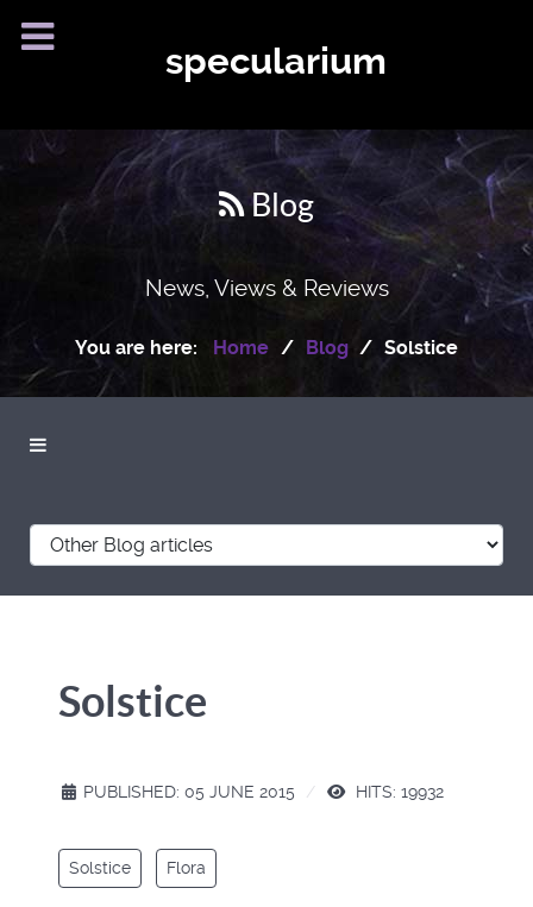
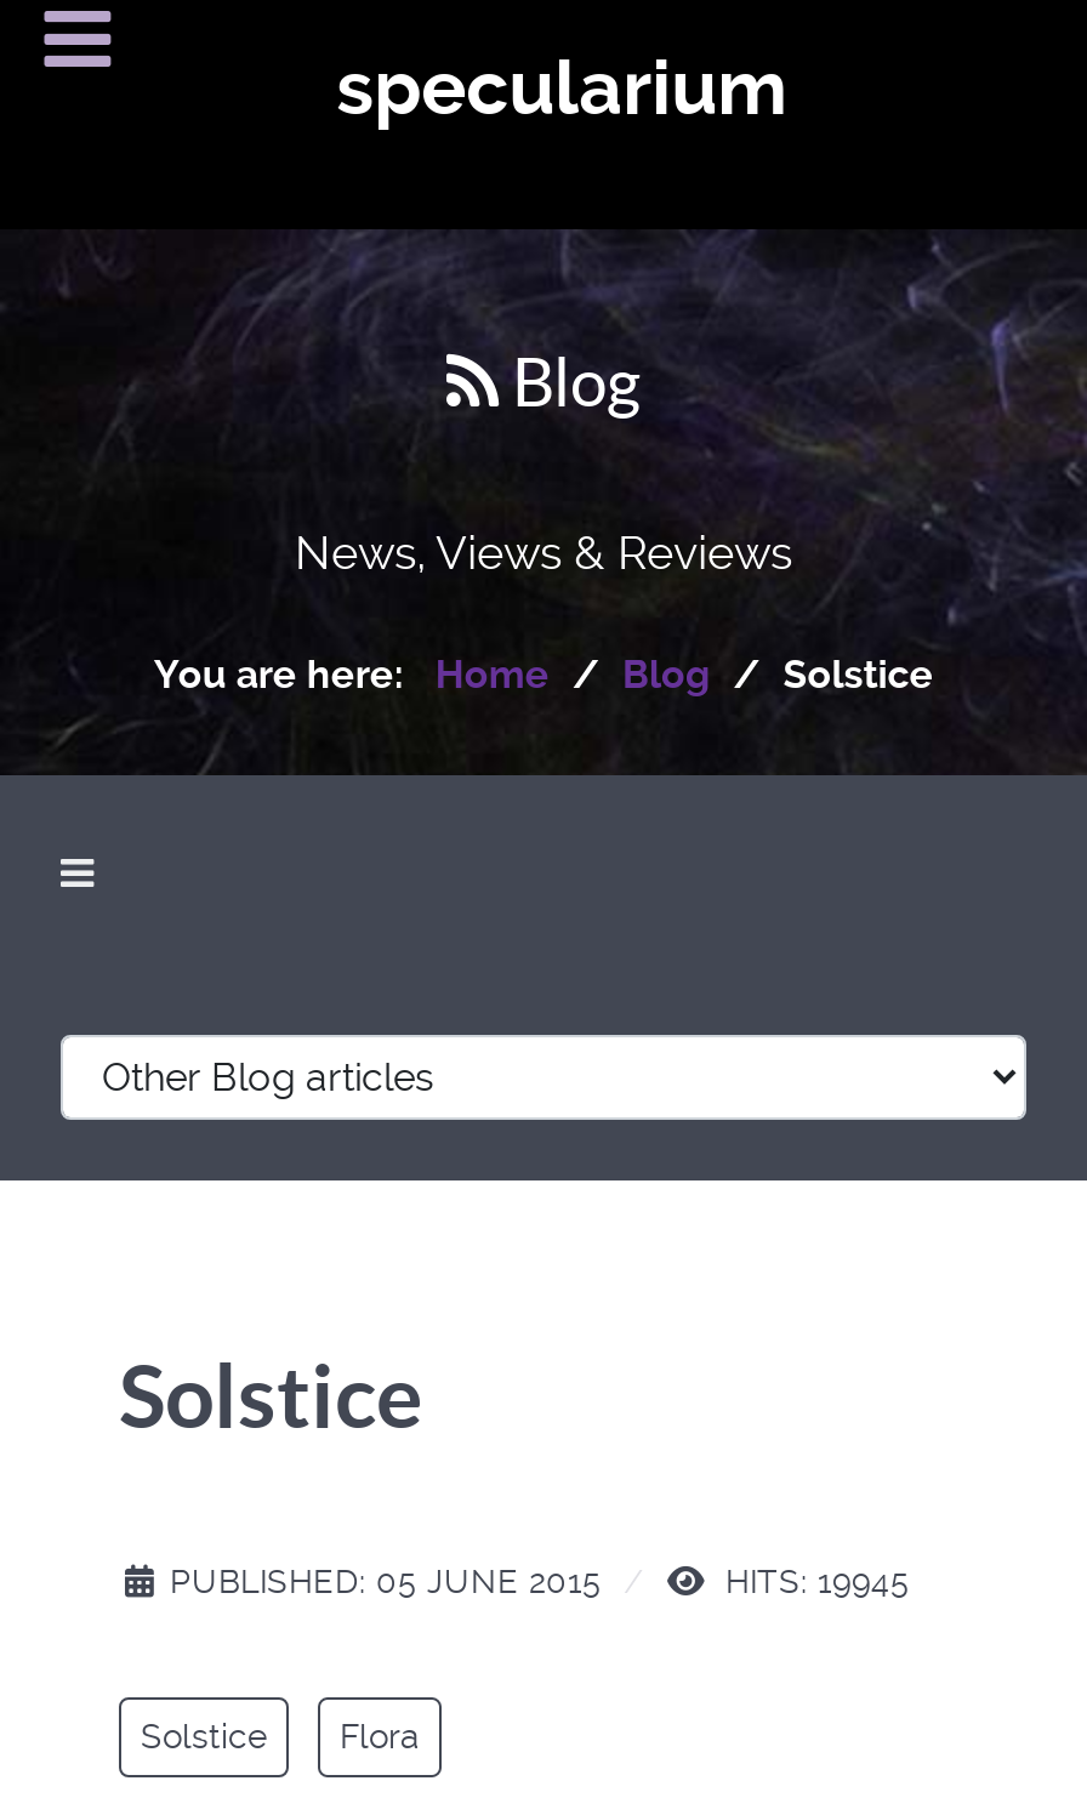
- HITS: 19932
+ HITS: 19945
